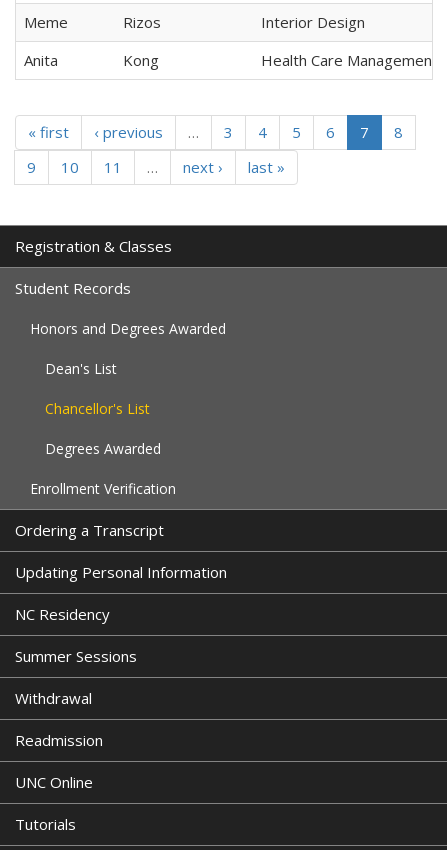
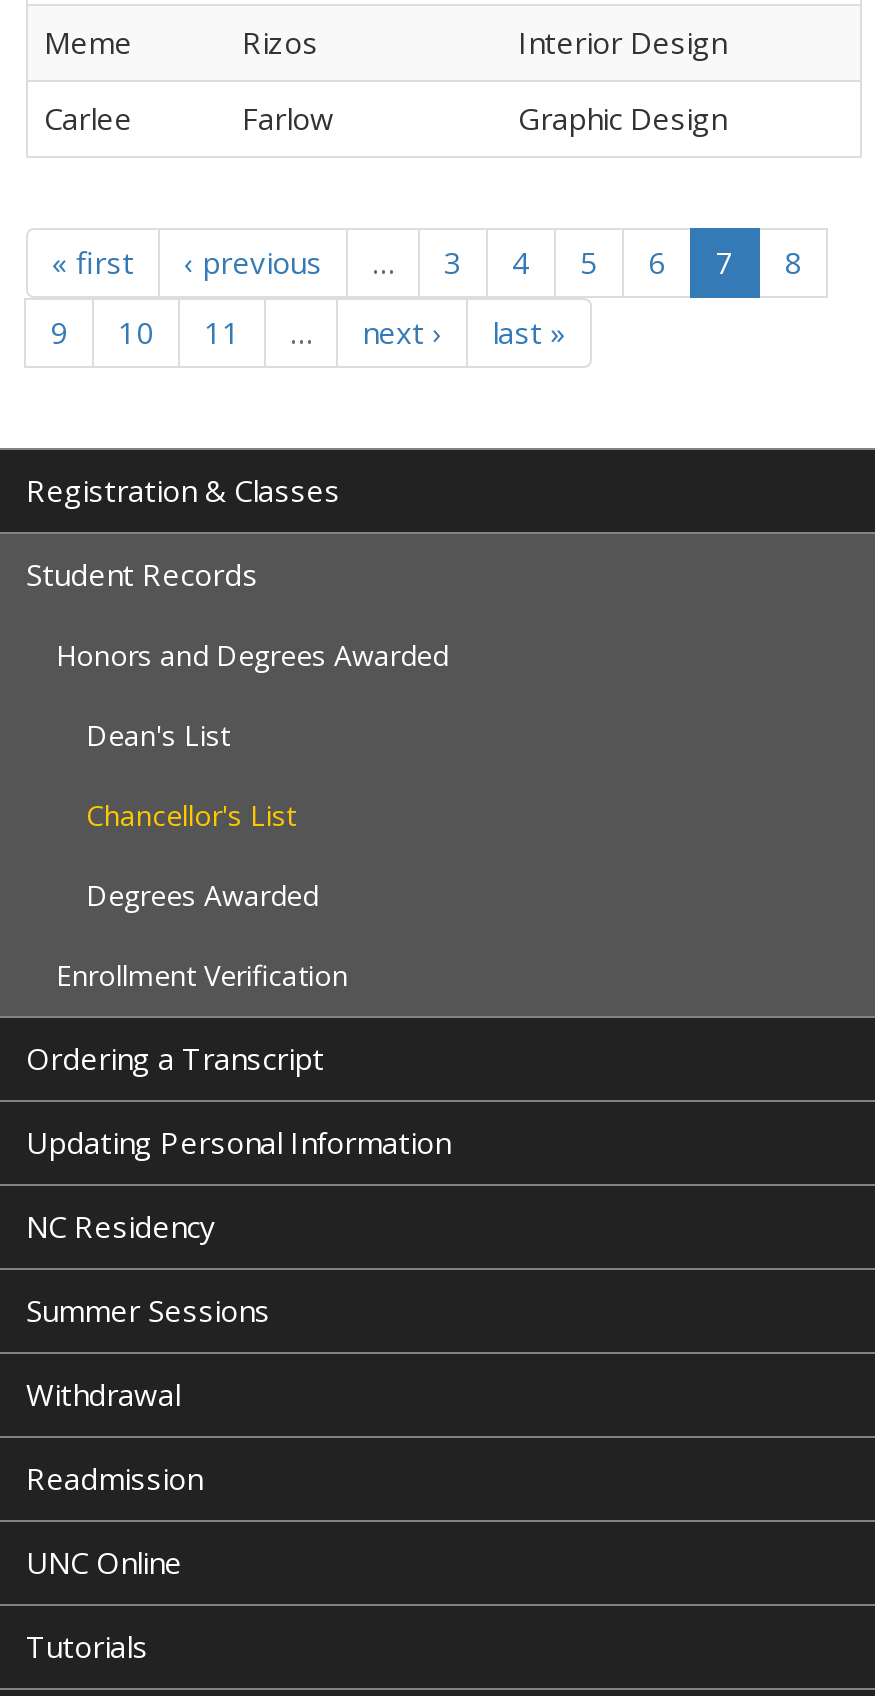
- Anita
- Kong
- Health Care Management
+ Carlee
+ Farlow
+ Graphic Design
